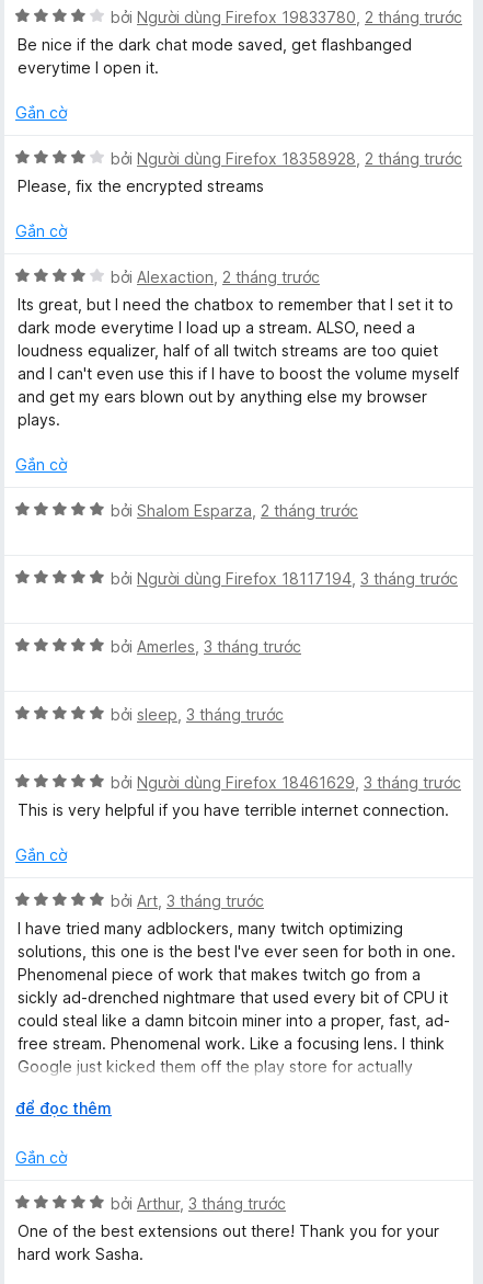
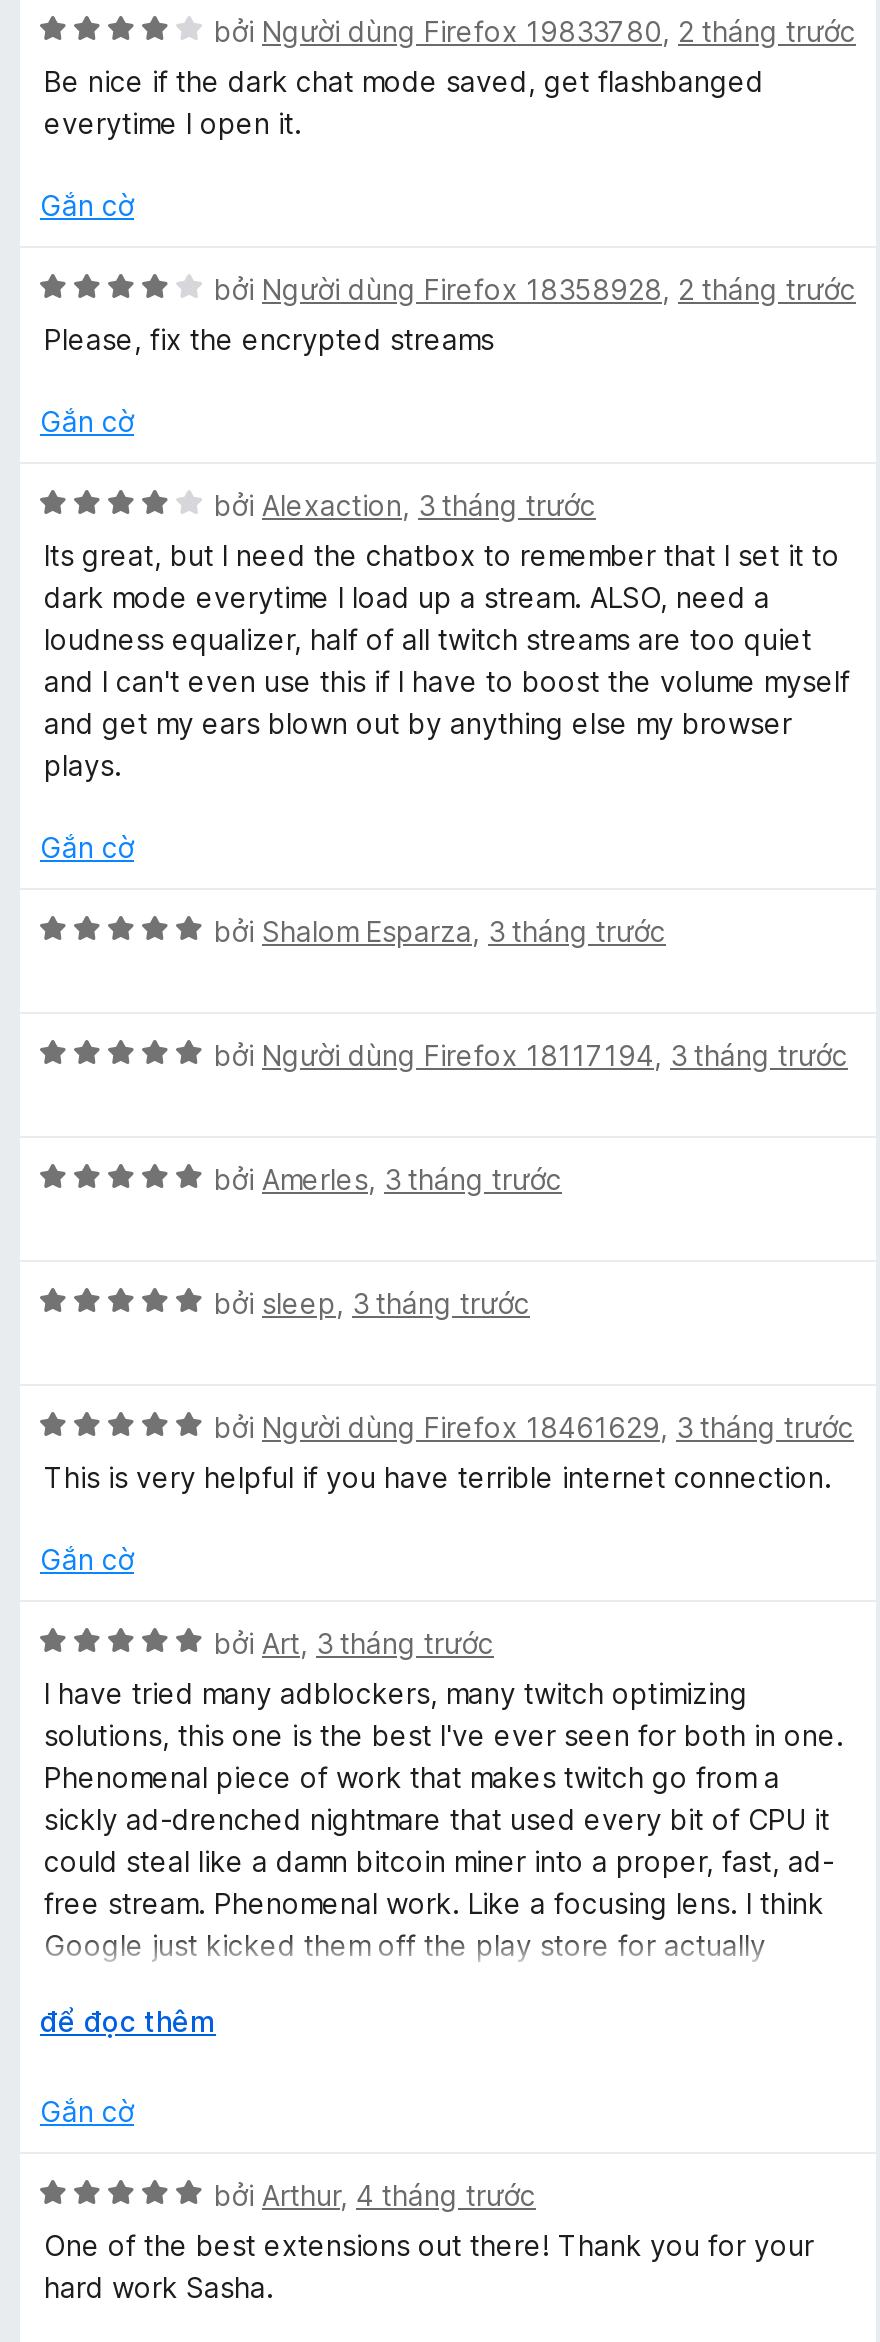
- bởi Alexaction, 2 tháng trước
+ bởi Alexaction, 3 tháng trước

- bởi Shalom Esparza, 2 tháng trước
+ bởi Shalom Esparza, 3 tháng trước

- bởi Arthur, 3 tháng trước
+ bởi Arthur, 4 tháng trước
